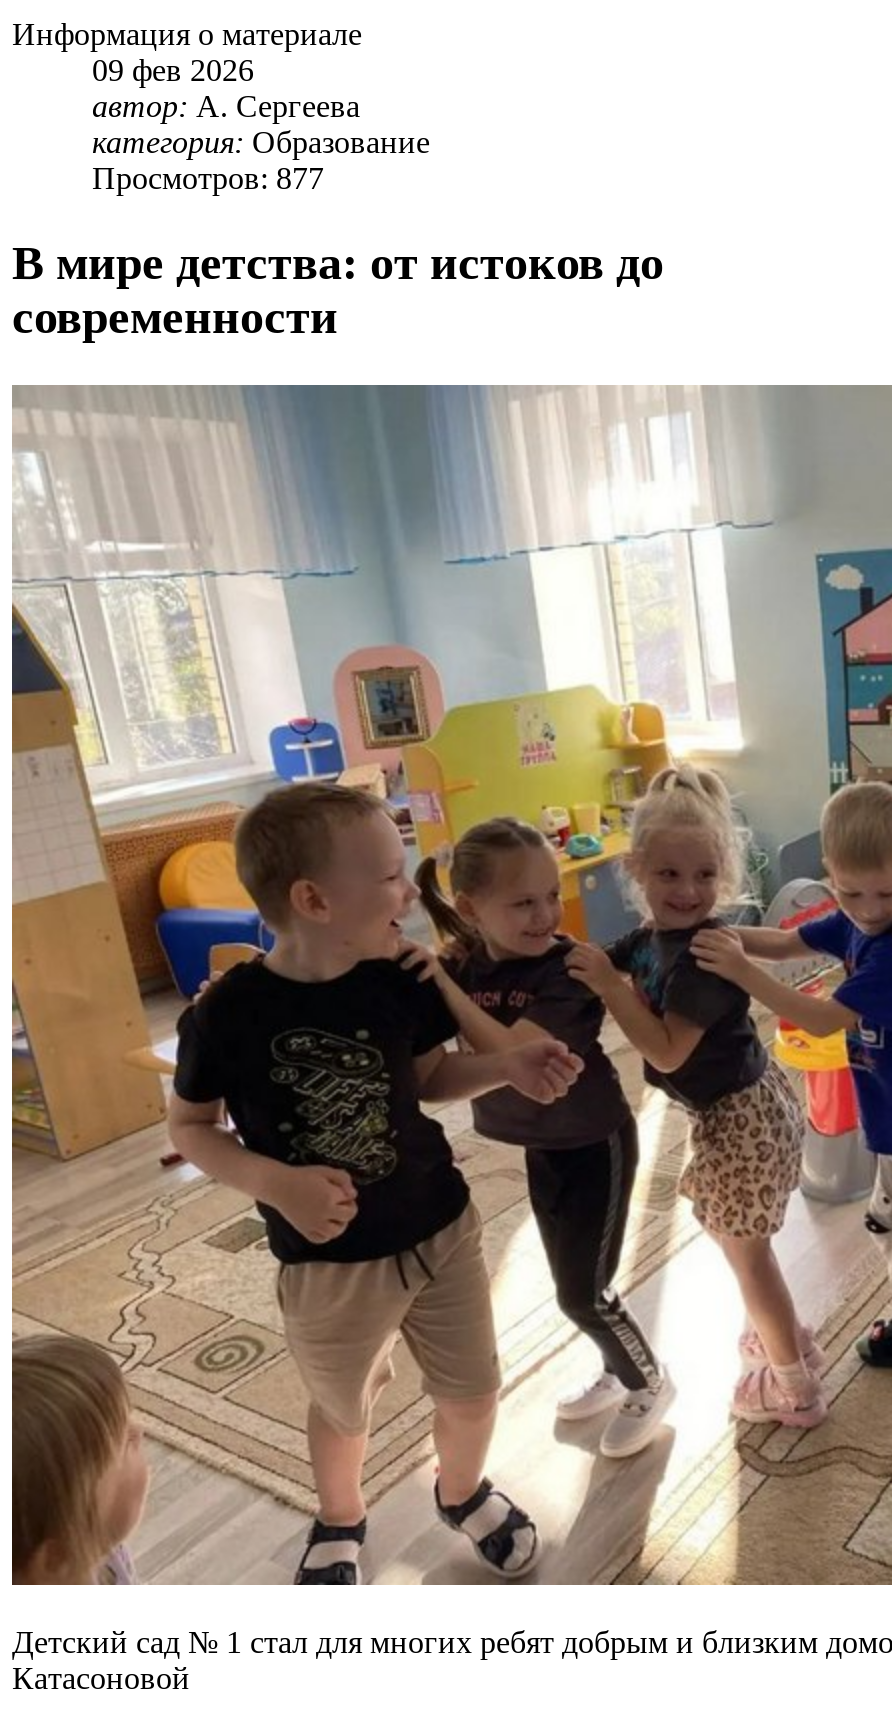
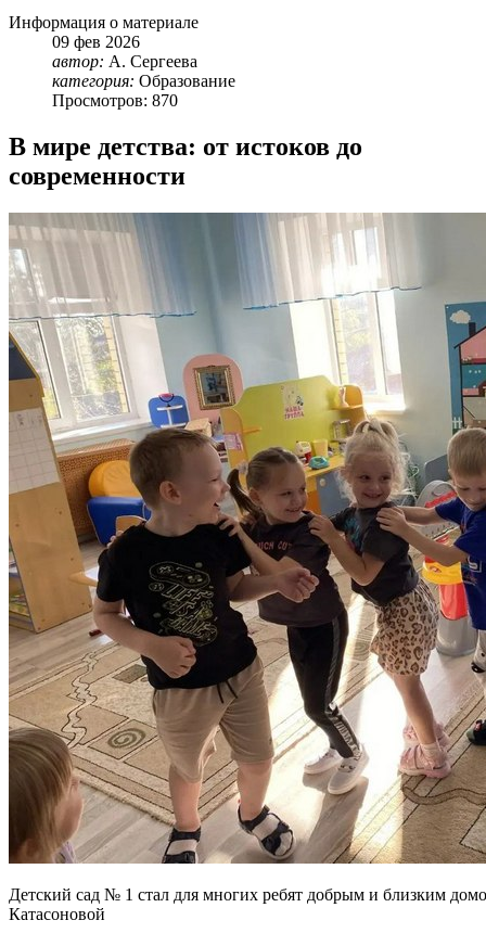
- Просмотров: 877
+ Просмотров: 870
